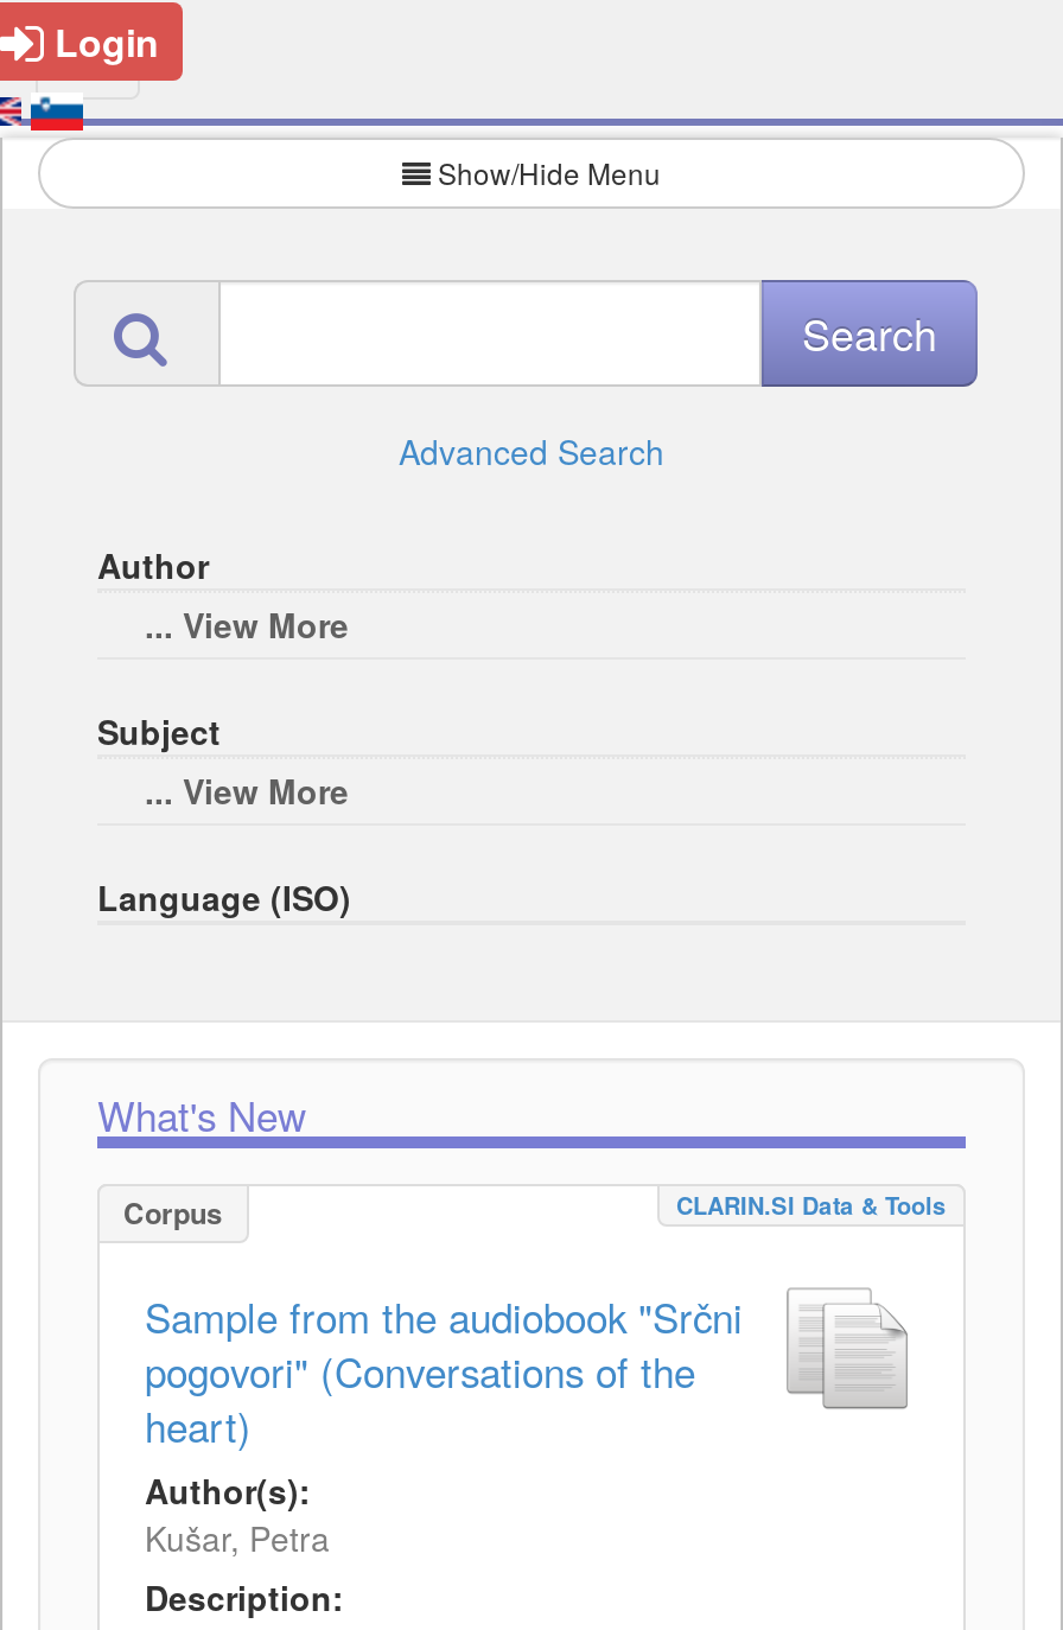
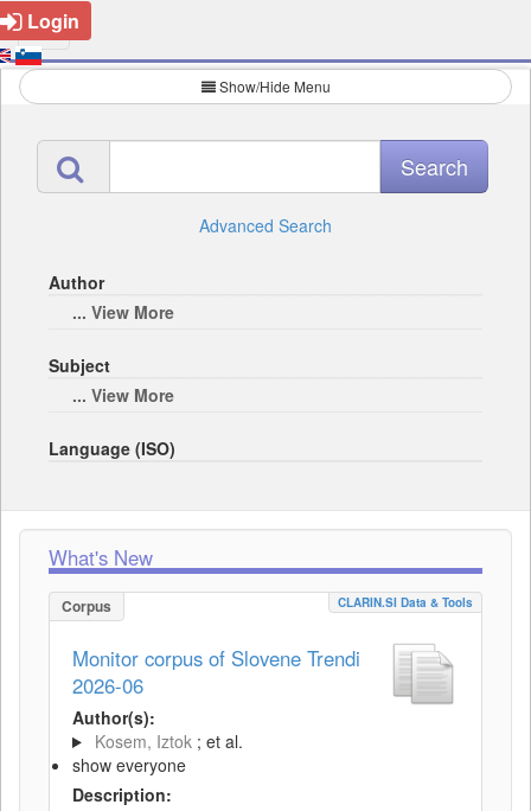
- Sample from the audiobook "Srčni
- pogovori" (Conversations of the
- heart)
+ Monitor corpus of Slovene Trendi
+ 2026-06

moved up: Author(s):

- Kušar, Petra
+ Kosem, Iztok ; et al.
+ show everyone
